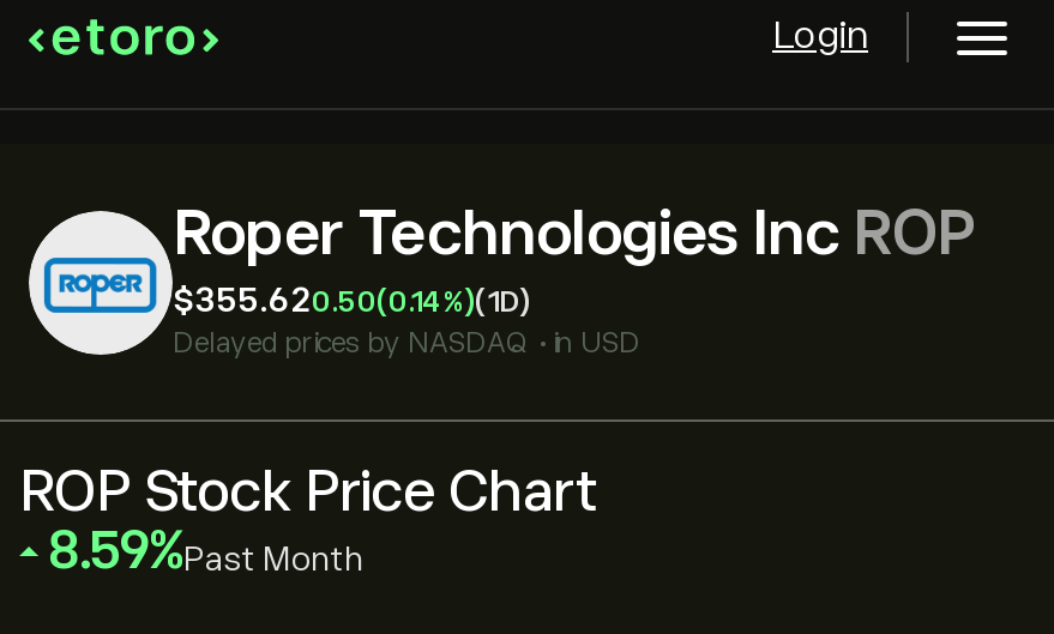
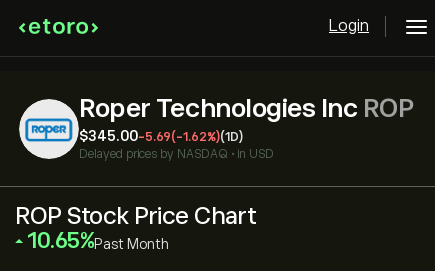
- $355.620.50(0.14%)(1D)
+ $345.00-5.69(-1.62%)(1D)

- 8.59 Past Month
+ 10.65 Past Month
